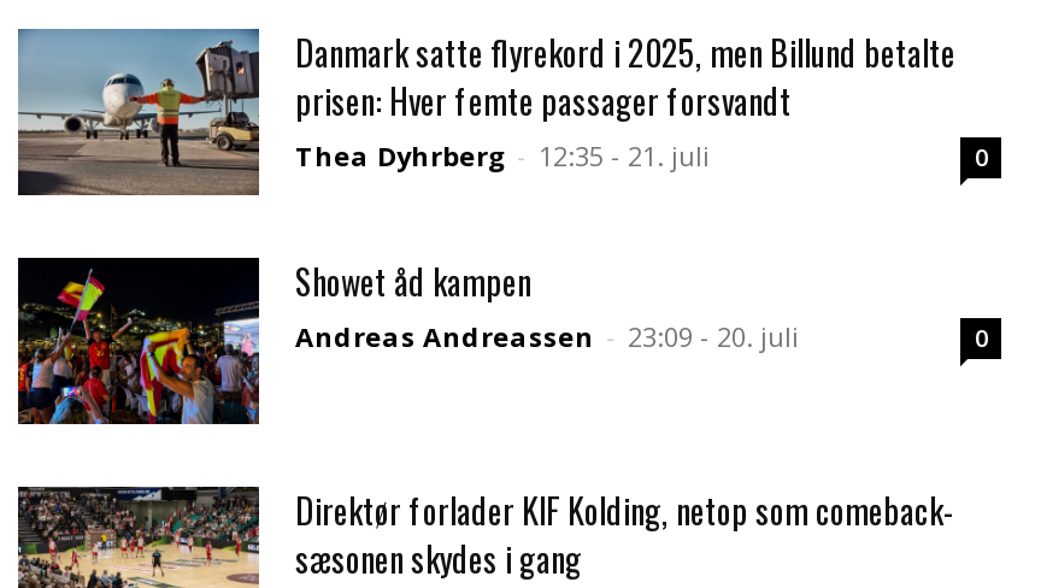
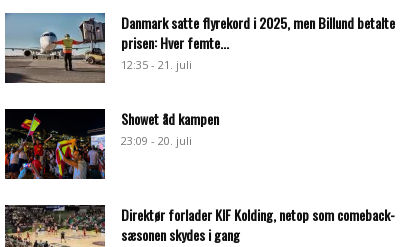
- prisen: Hver femte passager forsvandt
- Thea Dyhrberg - 12:35 - 21. juli
- 0
+ prisen: Hver femte...
+ 12:35 - 21. juli

- Andreas Andreassen - 23:09 - 20. juli
- 0
+ 23:09 - 20. juli
